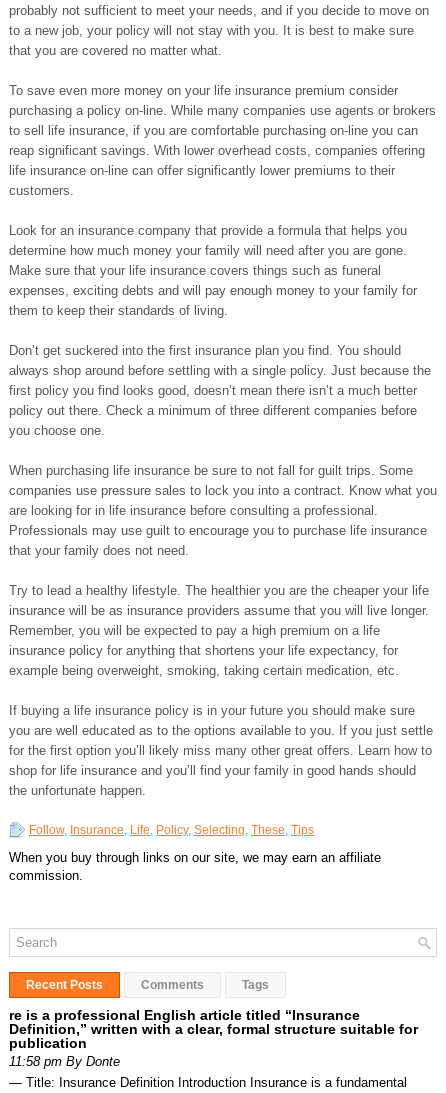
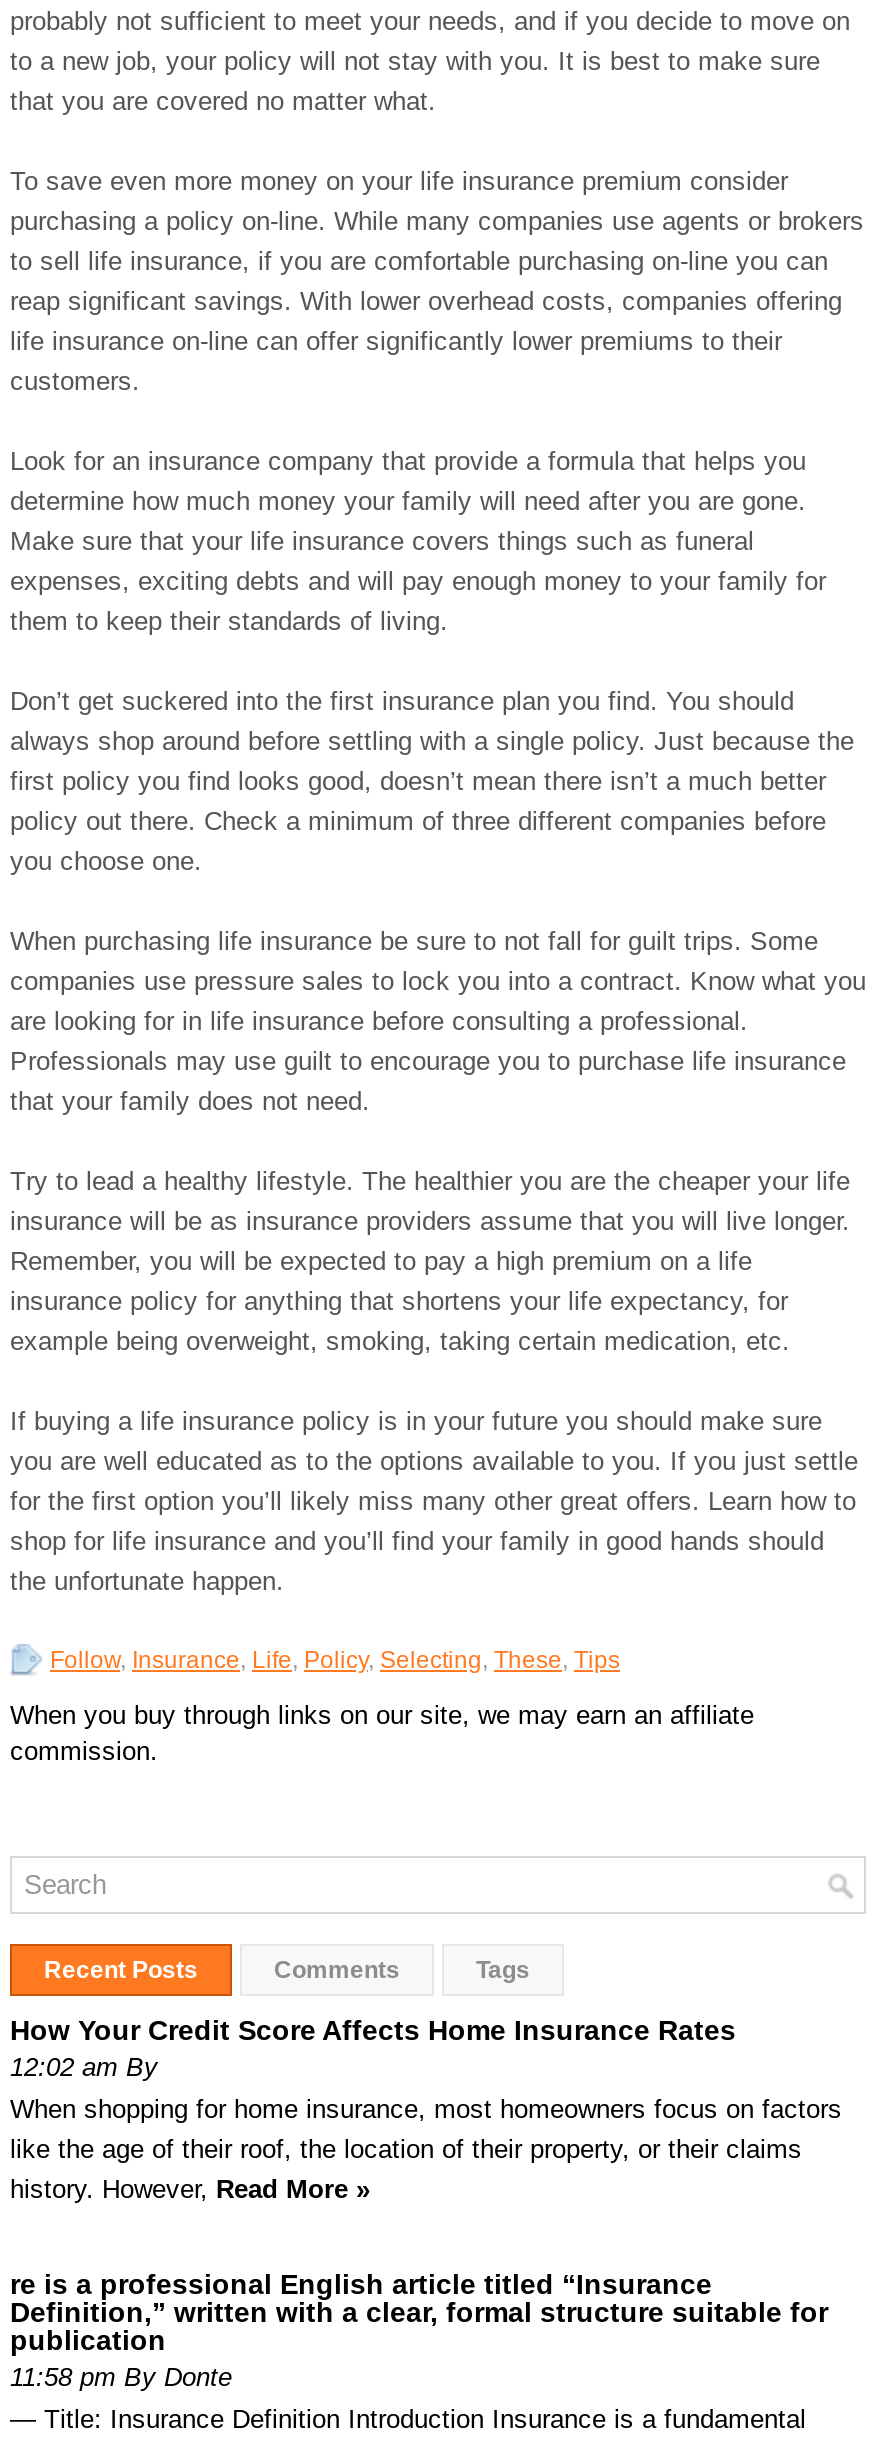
+ How Your Credit Score Affects Home Insurance Rates
+ 12:02 am By
+ When shopping for home insurance, most homeowners focus on factors
+ like the age of their roof, the location of their property, or their claims
+ history. However, Read More »
